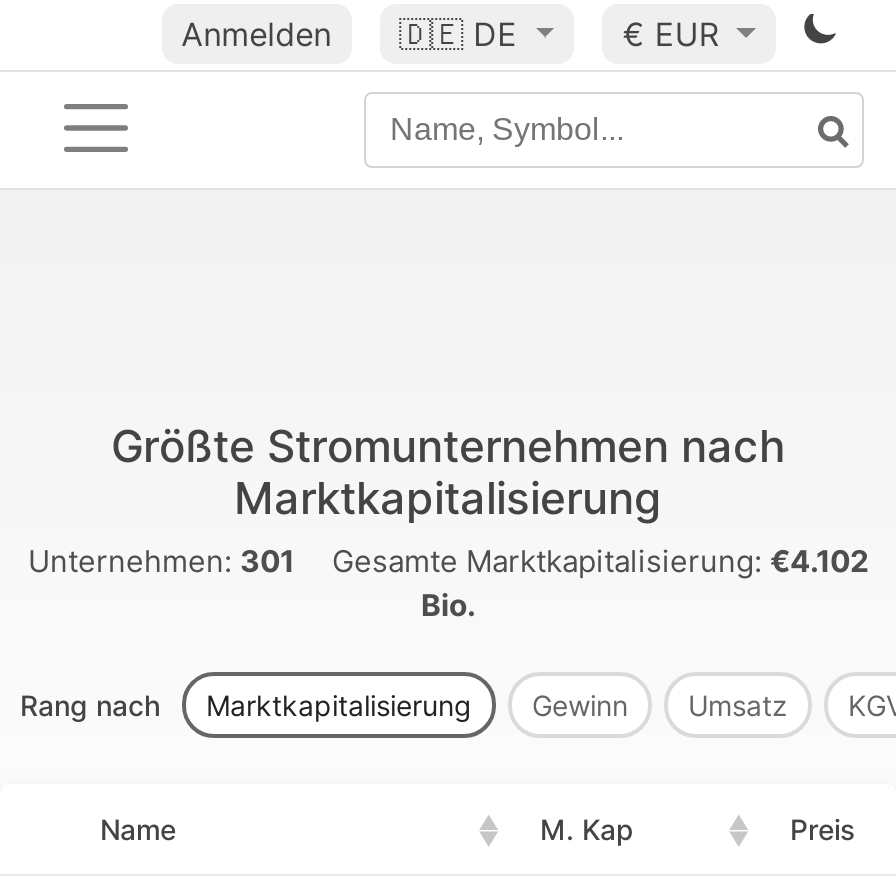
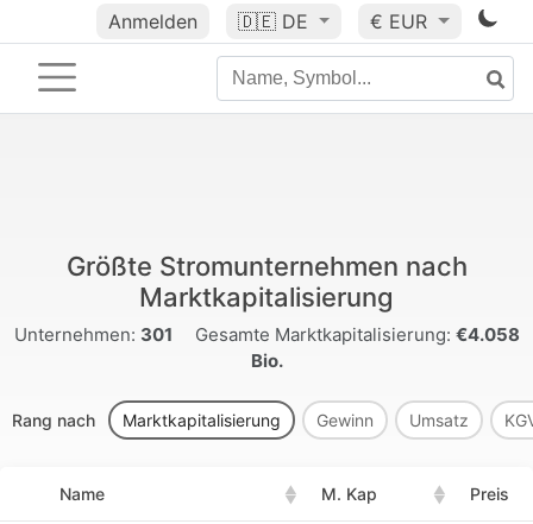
- Gesamte Marktkapitalisierung: €4.102
+ Gesamte Marktkapitalisierung: €4.058
